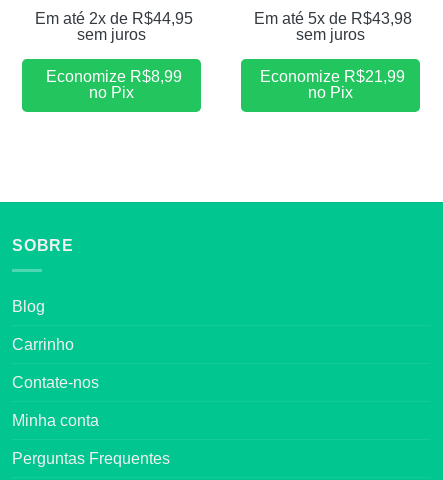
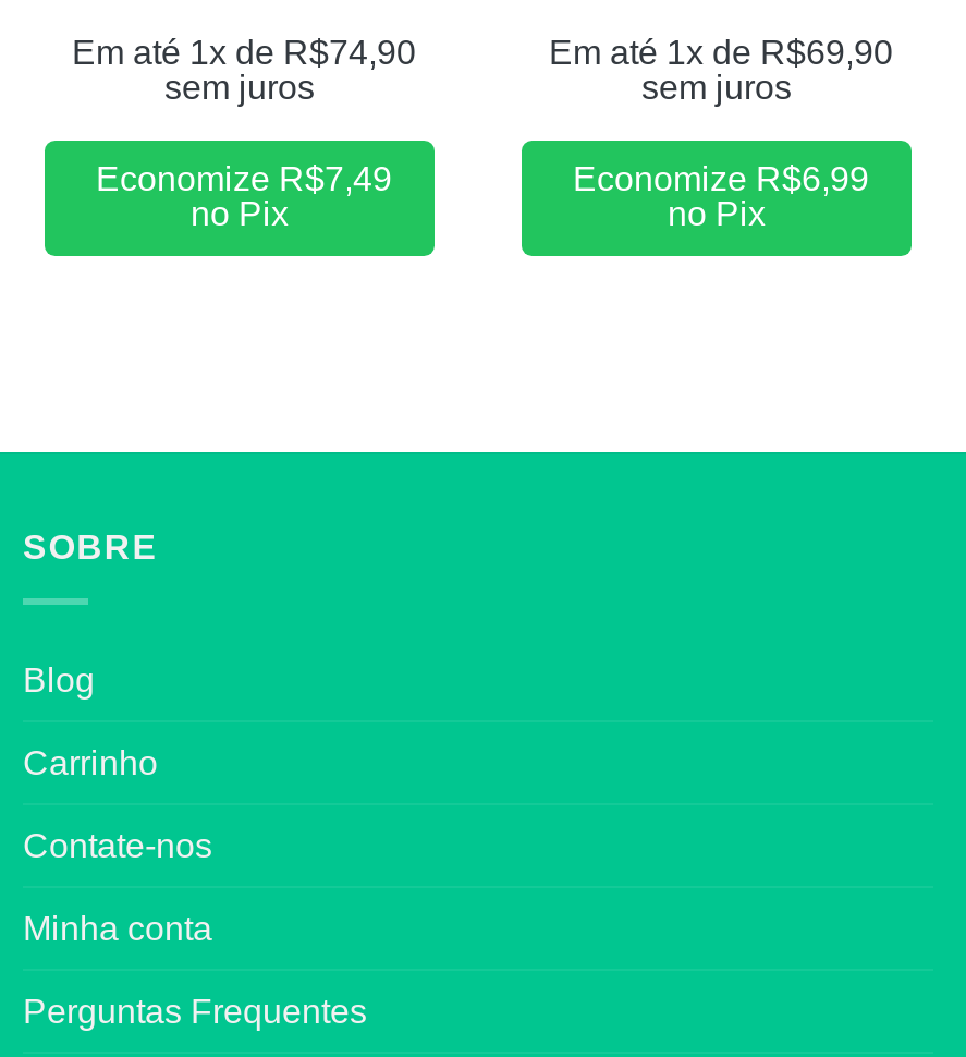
- Em até 2x de R$44,95
+ Em até 1x de R$74,90

- Em até 5x de R$43,98
+ Em até 1x de R$69,90

- Economize R$8,99
+ Economize R$7,49

- Economize R$21,99
+ Economize R$6,99
